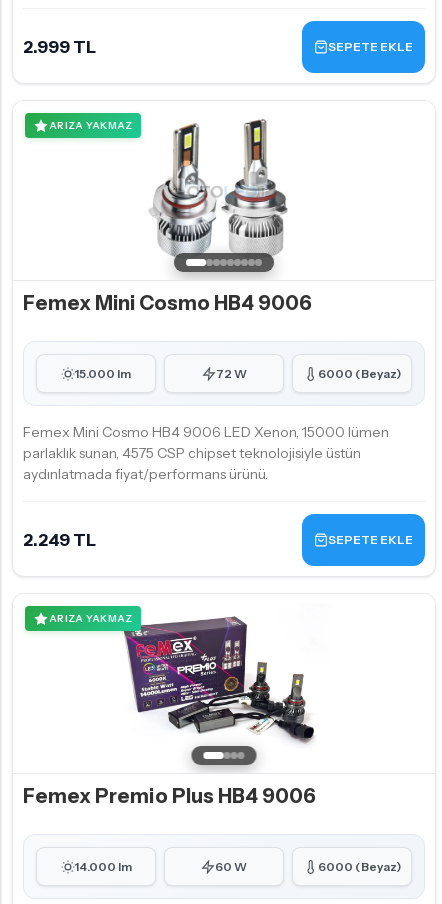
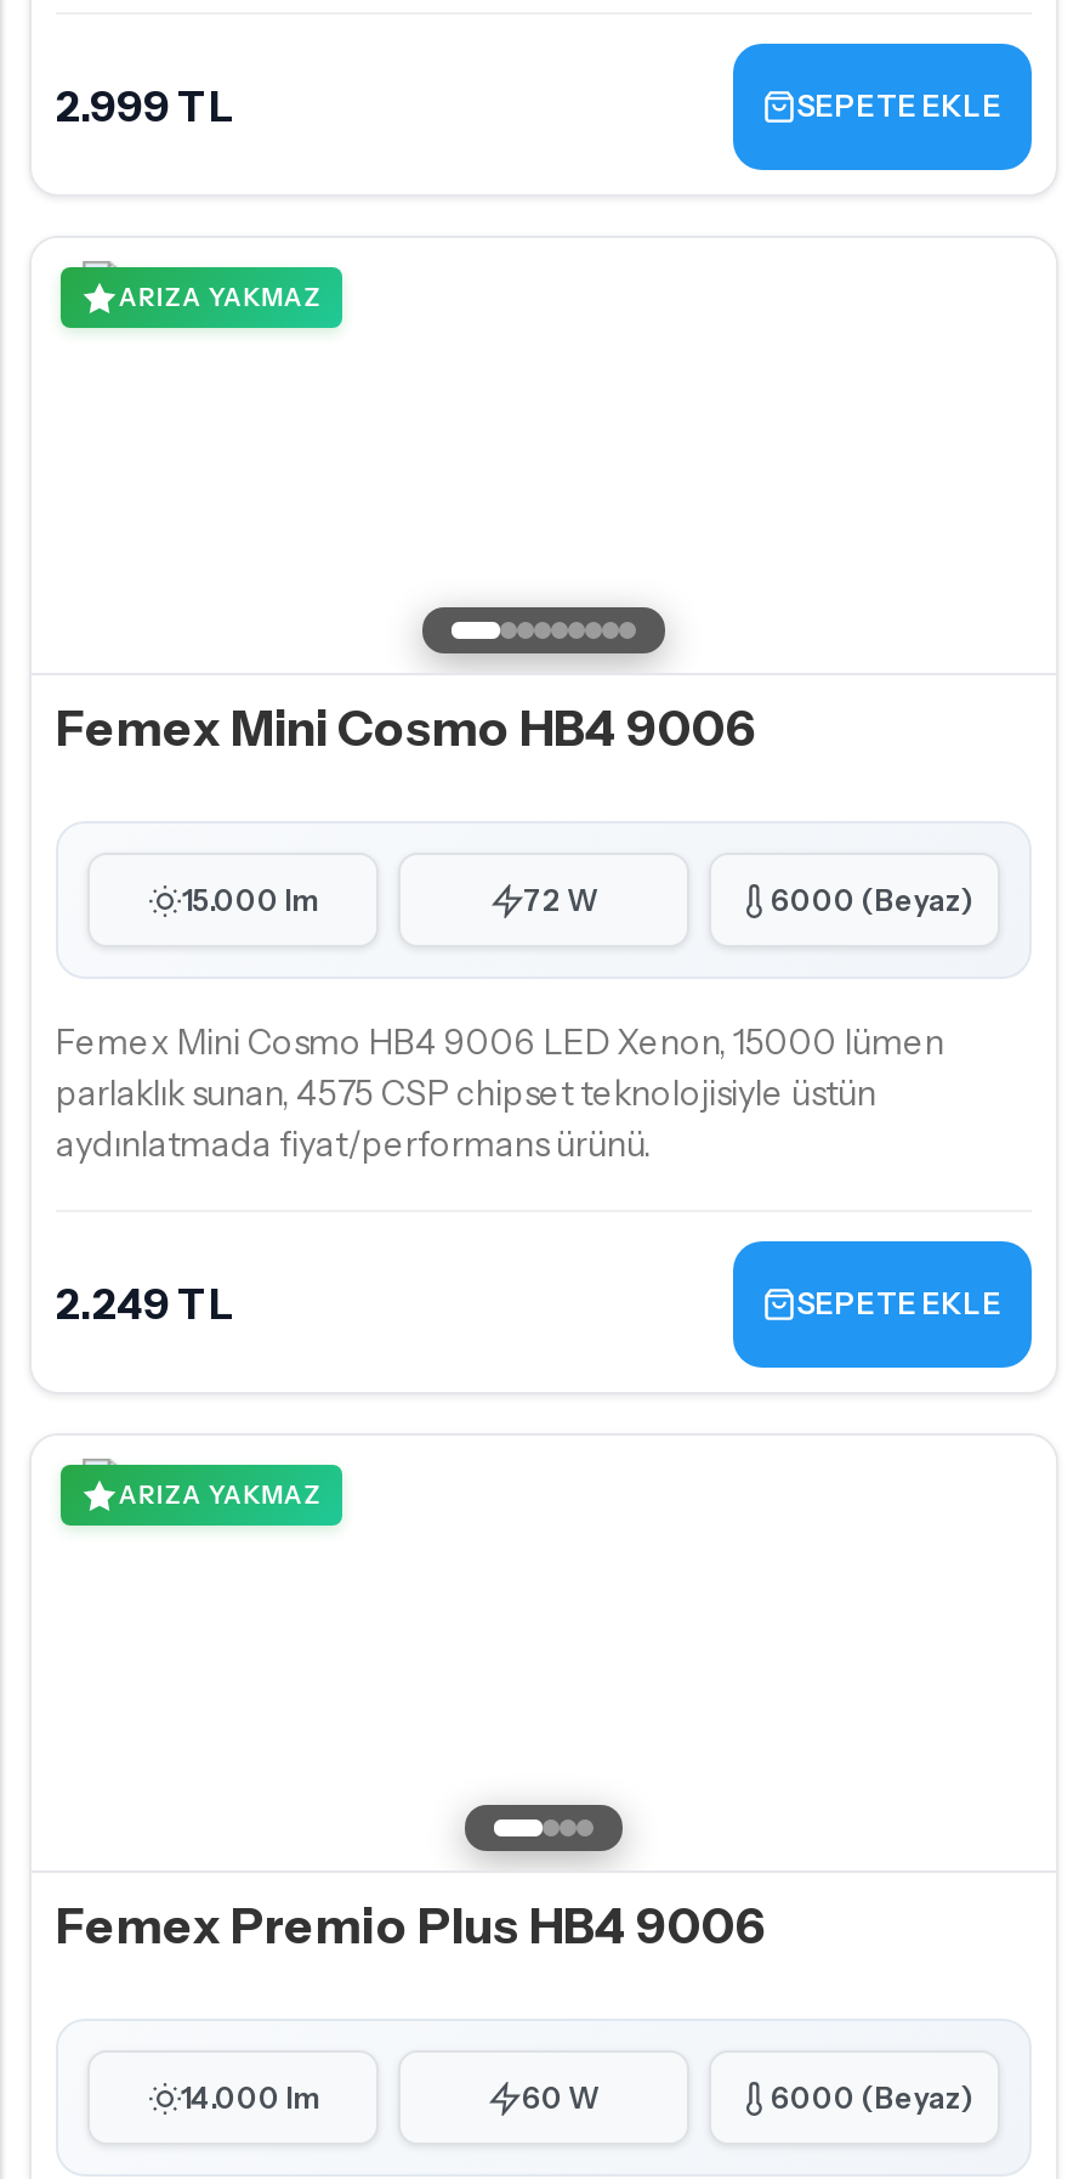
- [image]

- [image]
